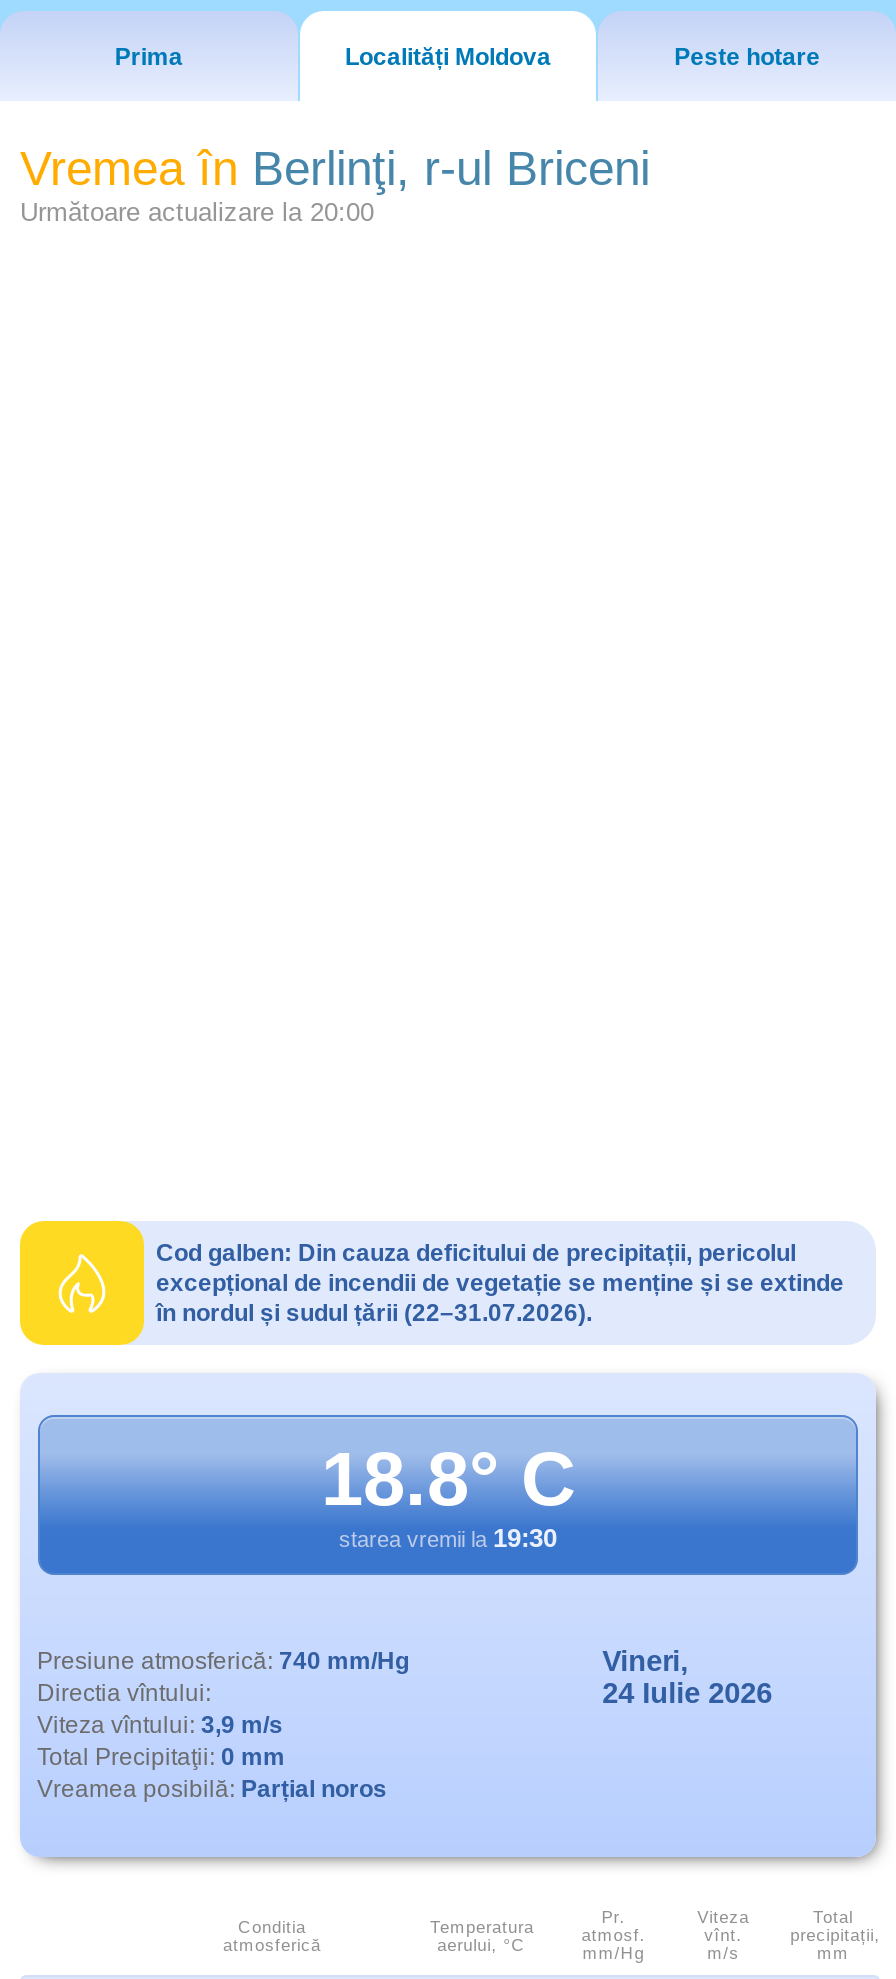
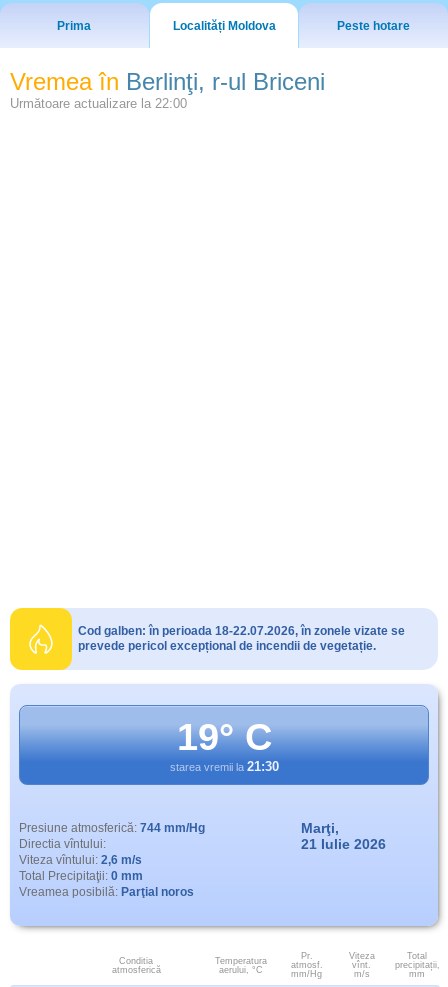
- Următoare actualizare la 20:00
+ Următoare actualizare la 22:00

- Cod galben: Din cauza deficitului de precipitații, pericolul
- excepțional de incendii de vegetație se menține și se extinde
- în nordul și sudul țării (22–31.07.2026).
+ Cod galben: în perioada 18-22.07.2026, în zonele vizate se
+ prevede pericol excepțional de incendii de vegetație.

- 18.8° C
- starea vremii la 19:30
+ 19° C
+ starea vremii la 21:30

- Presiune atmosferică: 740 mm/Hg
+ Presiune atmosferică: 744 mm/Hg

- Vineri,
- 24 Iulie 2026
+ Marţi,
+ 21 Iulie 2026

- Viteza vîntului: 3,9 m/s
+ Viteza vîntului: 2,6 m/s

- Vreamea posibilă: Parțial noros
+ Vreamea posibilă: Parţial noros
